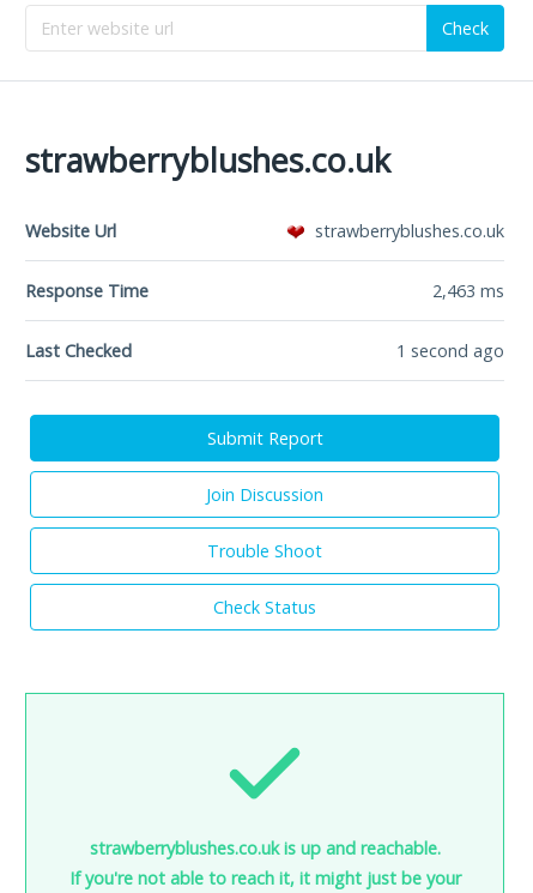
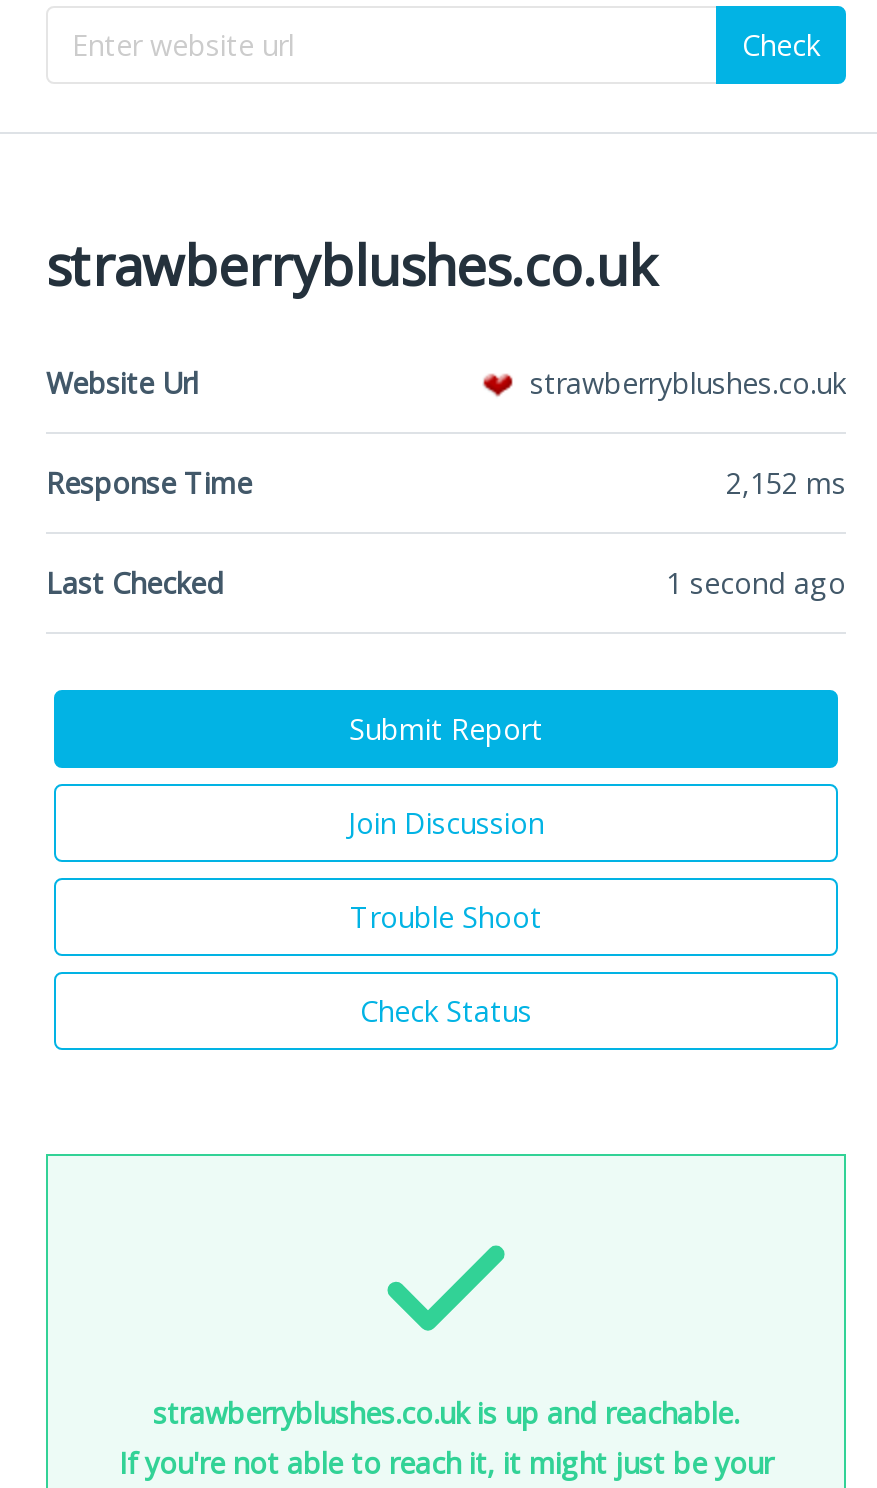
- 2,463 ms
+ 2,152 ms
